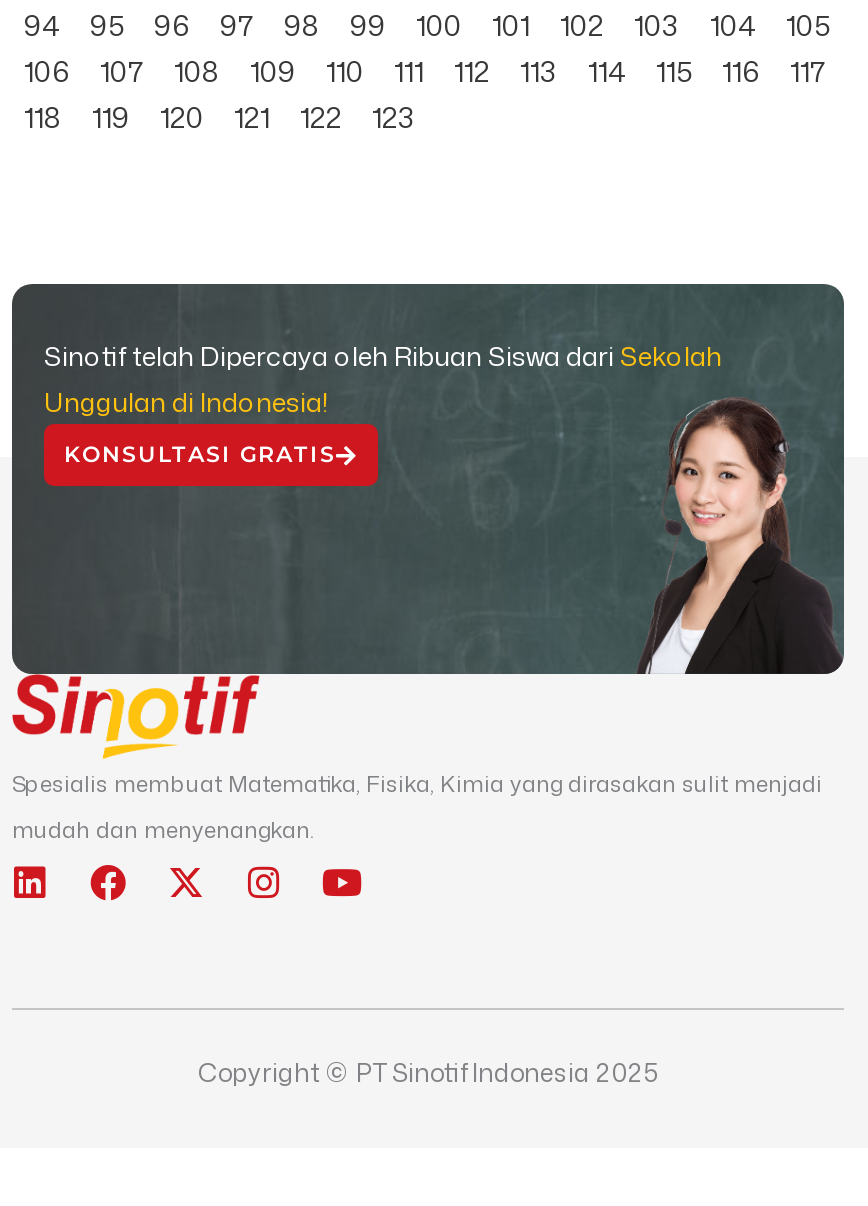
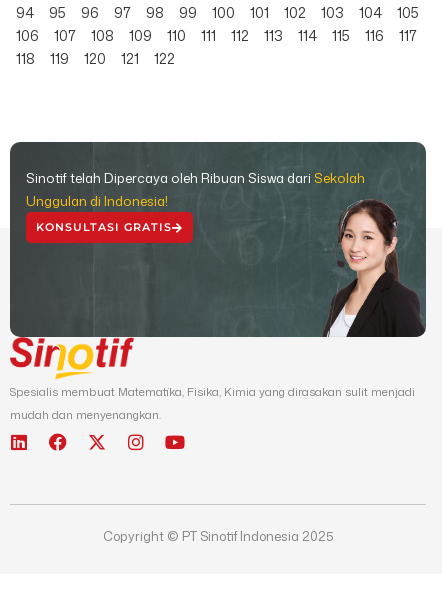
- 123
